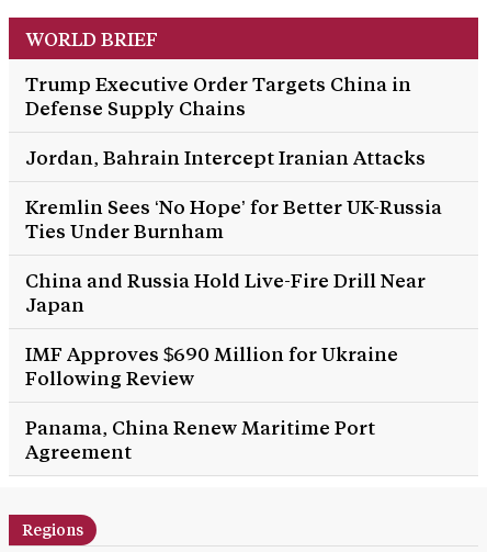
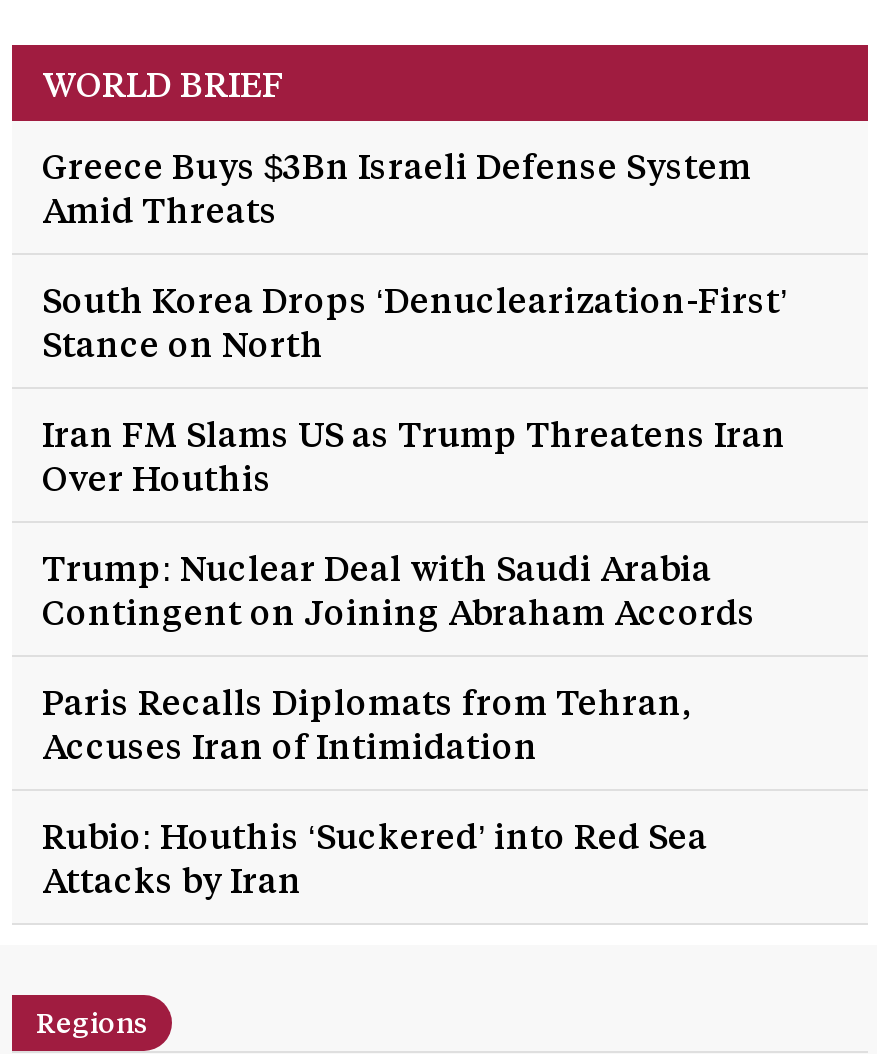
- Trump Executive Order Targets China in
- Defense Supply Chains
+ Greece Buys $3Bn Israeli Defense System
+ Amid Threats

- Jordan, Bahrain Intercept Iranian Attacks
+ South Korea Drops ‘Denuclearization-First’
+ Stance on North

- Kremlin Sees ‘No Hope’ for Better UK-Russia
- Ties Under Burnham
+ Iran FM Slams US as Trump Threatens Iran
+ Over Houthis

- China and Russia Hold Live-Fire Drill Near
- Japan
+ Trump: Nuclear Deal with Saudi Arabia
+ Contingent on Joining Abraham Accords

- IMF Approves $690 Million for Ukraine
- Following Review
+ Paris Recalls Diplomats from Tehran,
+ Accuses Iran of Intimidation

- Panama, China Renew Maritime Port
- Agreement
+ Rubio: Houthis ‘Suckered’ into Red Sea
+ Attacks by Iran
